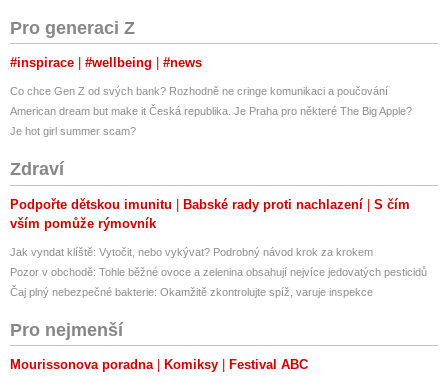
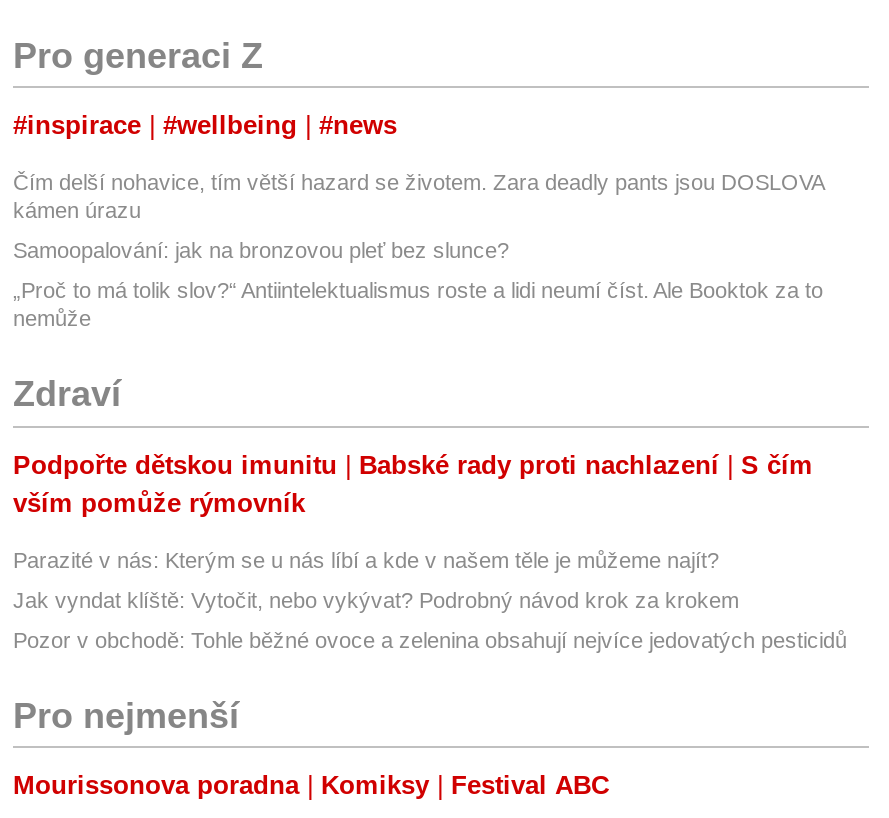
- Co chce Gen Z od svých bank? Rozhodně ne cringe komunikaci a poučování
+ Čím delší nohavice, tím větší hazard se životem. Zara deadly pants jsou DOSLOVA
+ kámen úrazu

- American dream but make it Česká republika. Je Praha pro některé The Big Apple?
+ Samoopalování: jak na bronzovou pleť bez slunce?

- Je hot girl summer scam?
+ „Proč to má tolik slov?“ Antiintelektualismus roste a lidi neumí číst. Ale Booktok za to
+ nemůže

+ Parazité v nás: Kterým se u nás líbí a kde v našem těle je můžeme najít?

moved down: Jak vyndat klíště: Vytočit, nebo vykývat? Podrobný návod krok za krokem | Pozor v obchodě: Tohle běžné ovoce a zelenina obsahují nejvíce jedovatých pesticidů

- Čaj plný nebezpečné bakterie: Okamžitě zkontrolujte spíž, varuje inspekce
